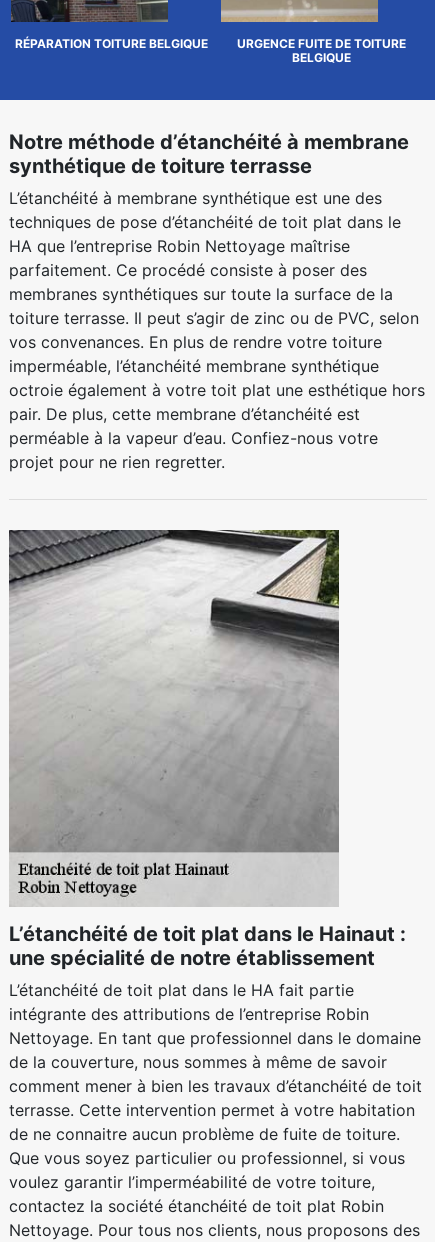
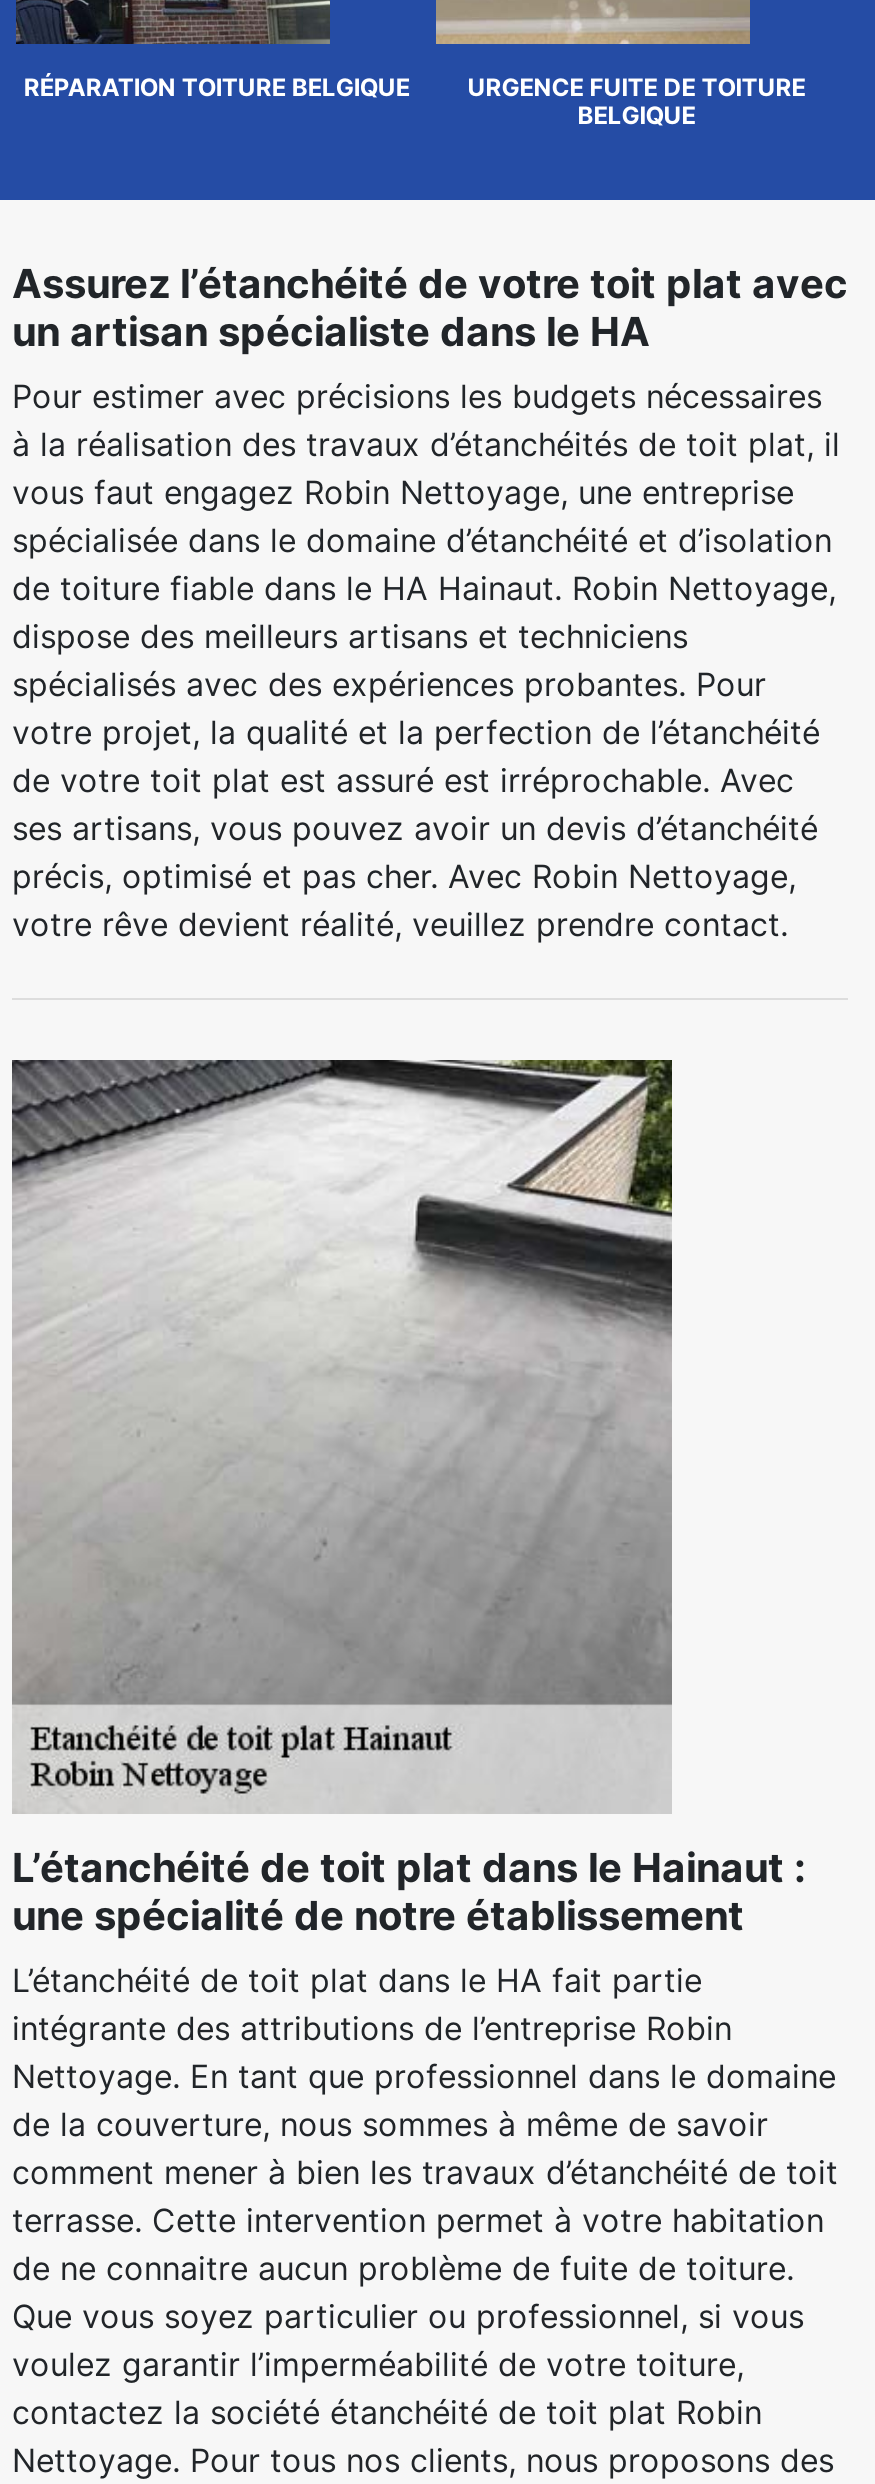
- Notre méthode d’étanchéité à membrane
- synthétique de toiture terrasse
- L’étanchéité à membrane synthétique est une des
- techniques de pose d’étanchéité de toit plat dans le
- HA que l’entreprise Robin Nettoyage maîtrise
- parfaitement. Ce procédé consiste à poser des
- membranes synthétiques sur toute la surface de la
- toiture terrasse. Il peut s’agir de zinc ou de PVC, selon
- vos convenances. En plus de rendre votre toiture
- imperméable, l’étanchéité membrane synthétique
- octroie également à votre toit plat une esthétique hors
- pair. De plus, cette membrane d’étanchéité est
- perméable à la vapeur d’eau. Confiez-nous votre
- projet pour ne rien regretter.
+ Assurez l’étanchéité de votre toit plat avec
+ un artisan spécialiste dans le HA
+ Pour estimer avec précisions les budgets nécessaires
+ à la réalisation des travaux d’étanchéités de toit plat, il
+ vous faut engagez Robin Nettoyage, une entreprise
+ spécialisée dans le domaine d’étanchéité et d’isolation
+ de toiture fiable dans le HA Hainaut. Robin Nettoyage,
+ dispose des meilleurs artisans et techniciens
+ spécialisés avec des expériences probantes. Pour
+ votre projet, la qualité et la perfection de l’étanchéité
+ de votre toit plat est assuré est irréprochable. Avec
+ ses artisans, vous pouvez avoir un devis d’étanchéité
+ précis, optimisé et pas cher. Avec Robin Nettoyage,
+ votre rêve devient réalité, veuillez prendre contact.
